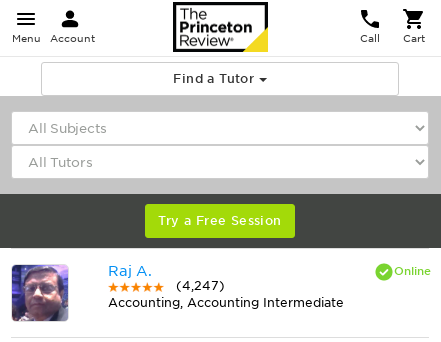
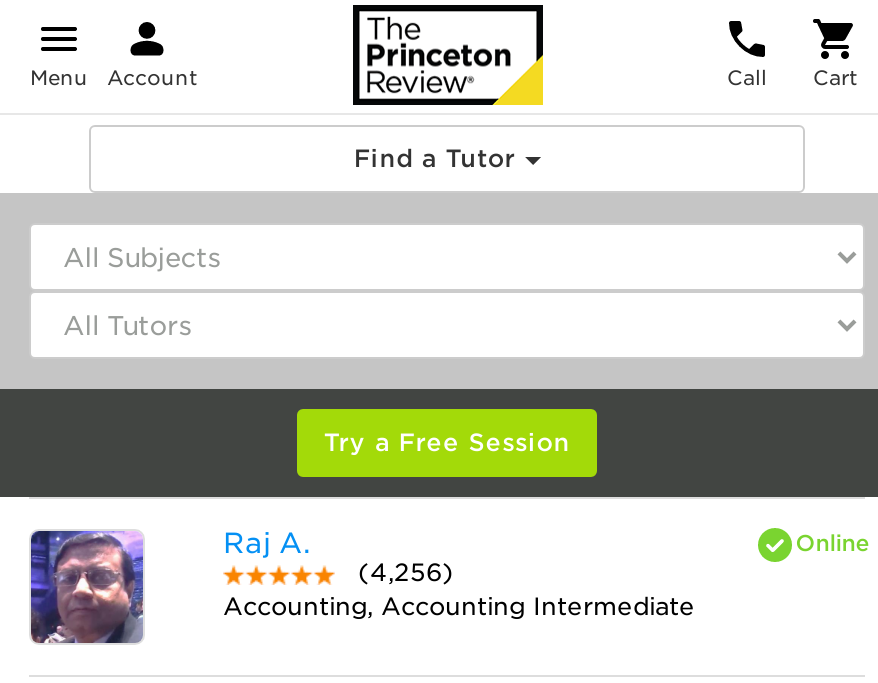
- (4,247)
+ (4,256)
